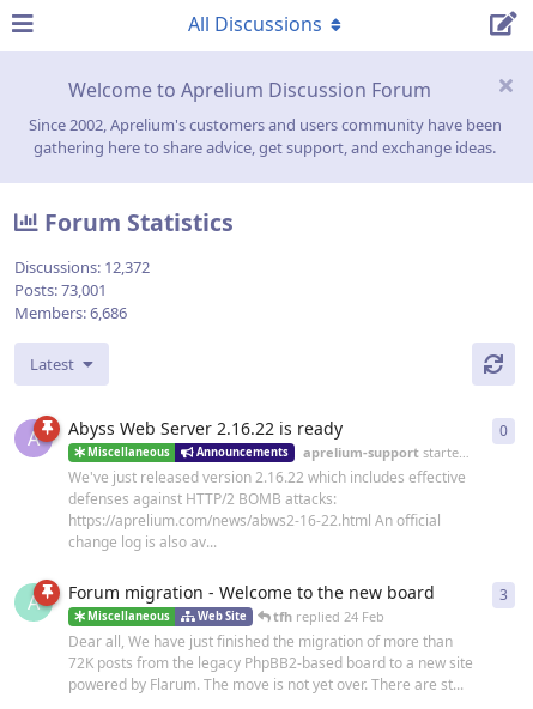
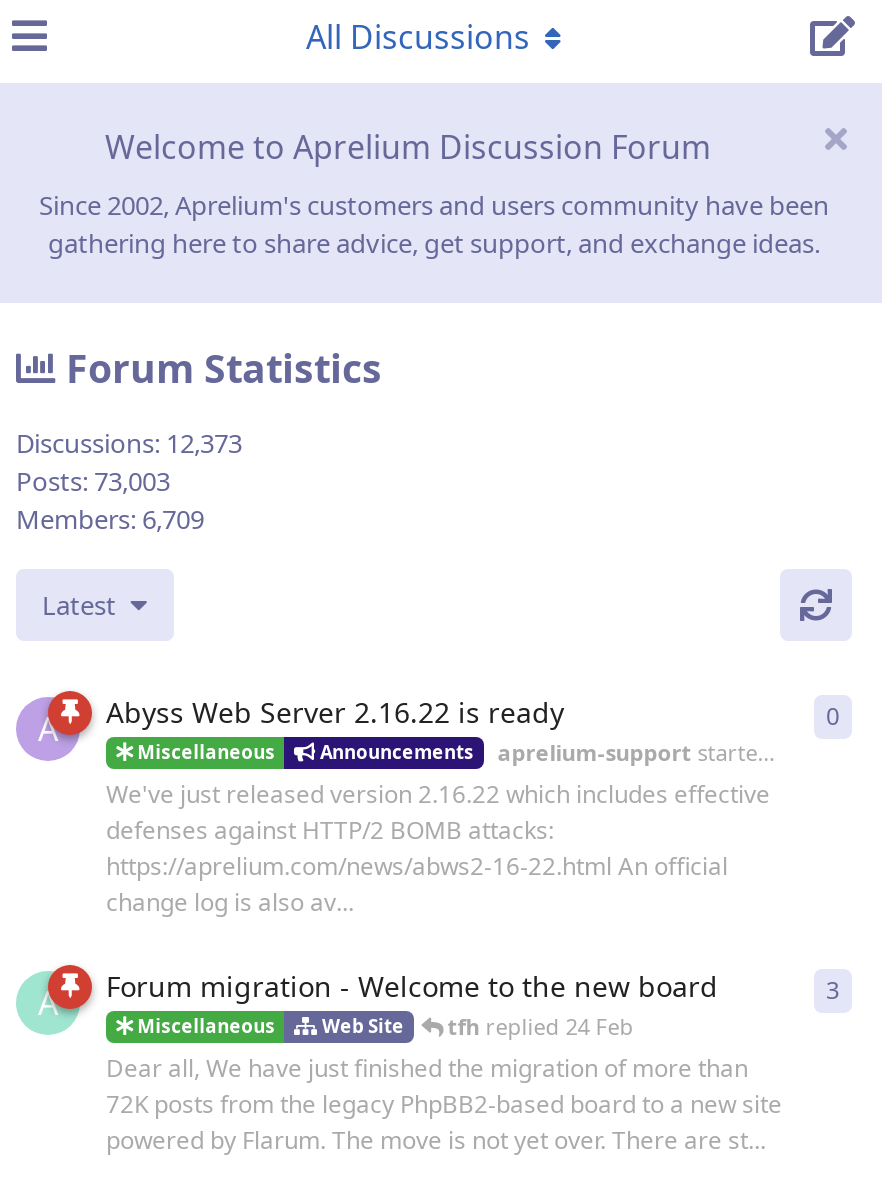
- Discussions: 12,372
+ Discussions: 12,373

- Posts: 73,001
+ Posts: 73,003

- Members: 6,686
+ Members: 6,709
